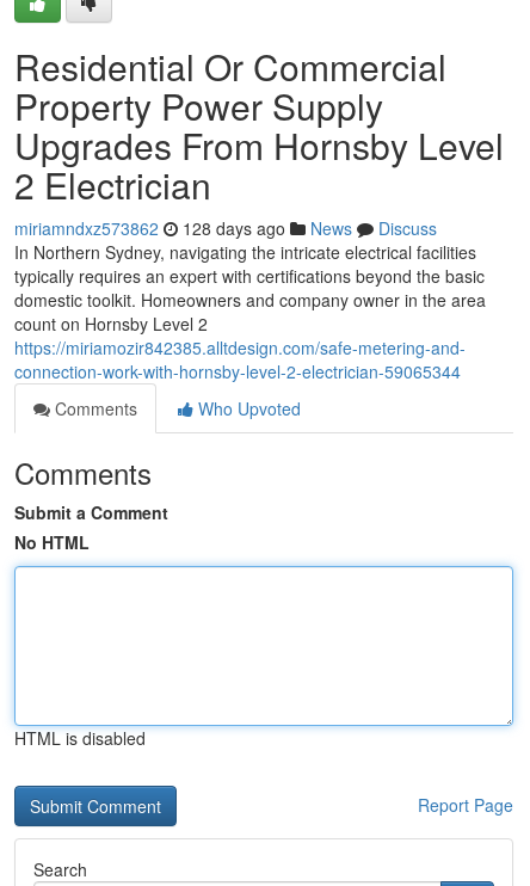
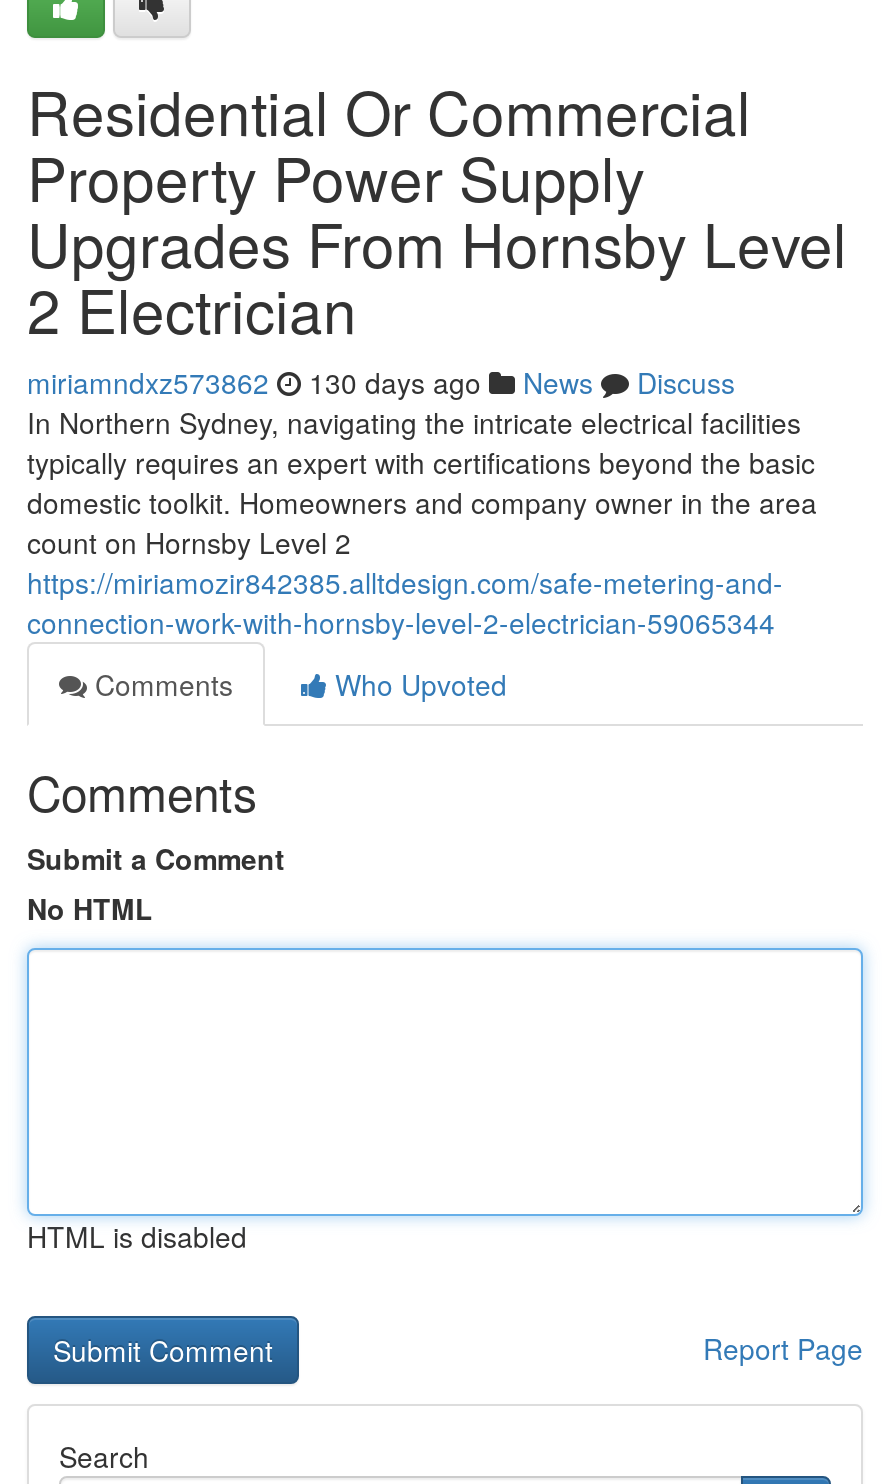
- miriamndxz573862 128 days ago News Discuss
+ miriamndxz573862 130 days ago News Discuss
